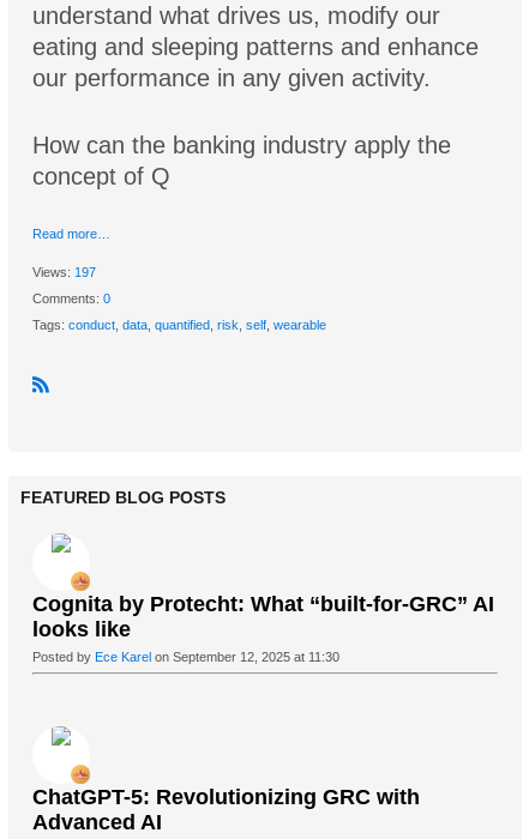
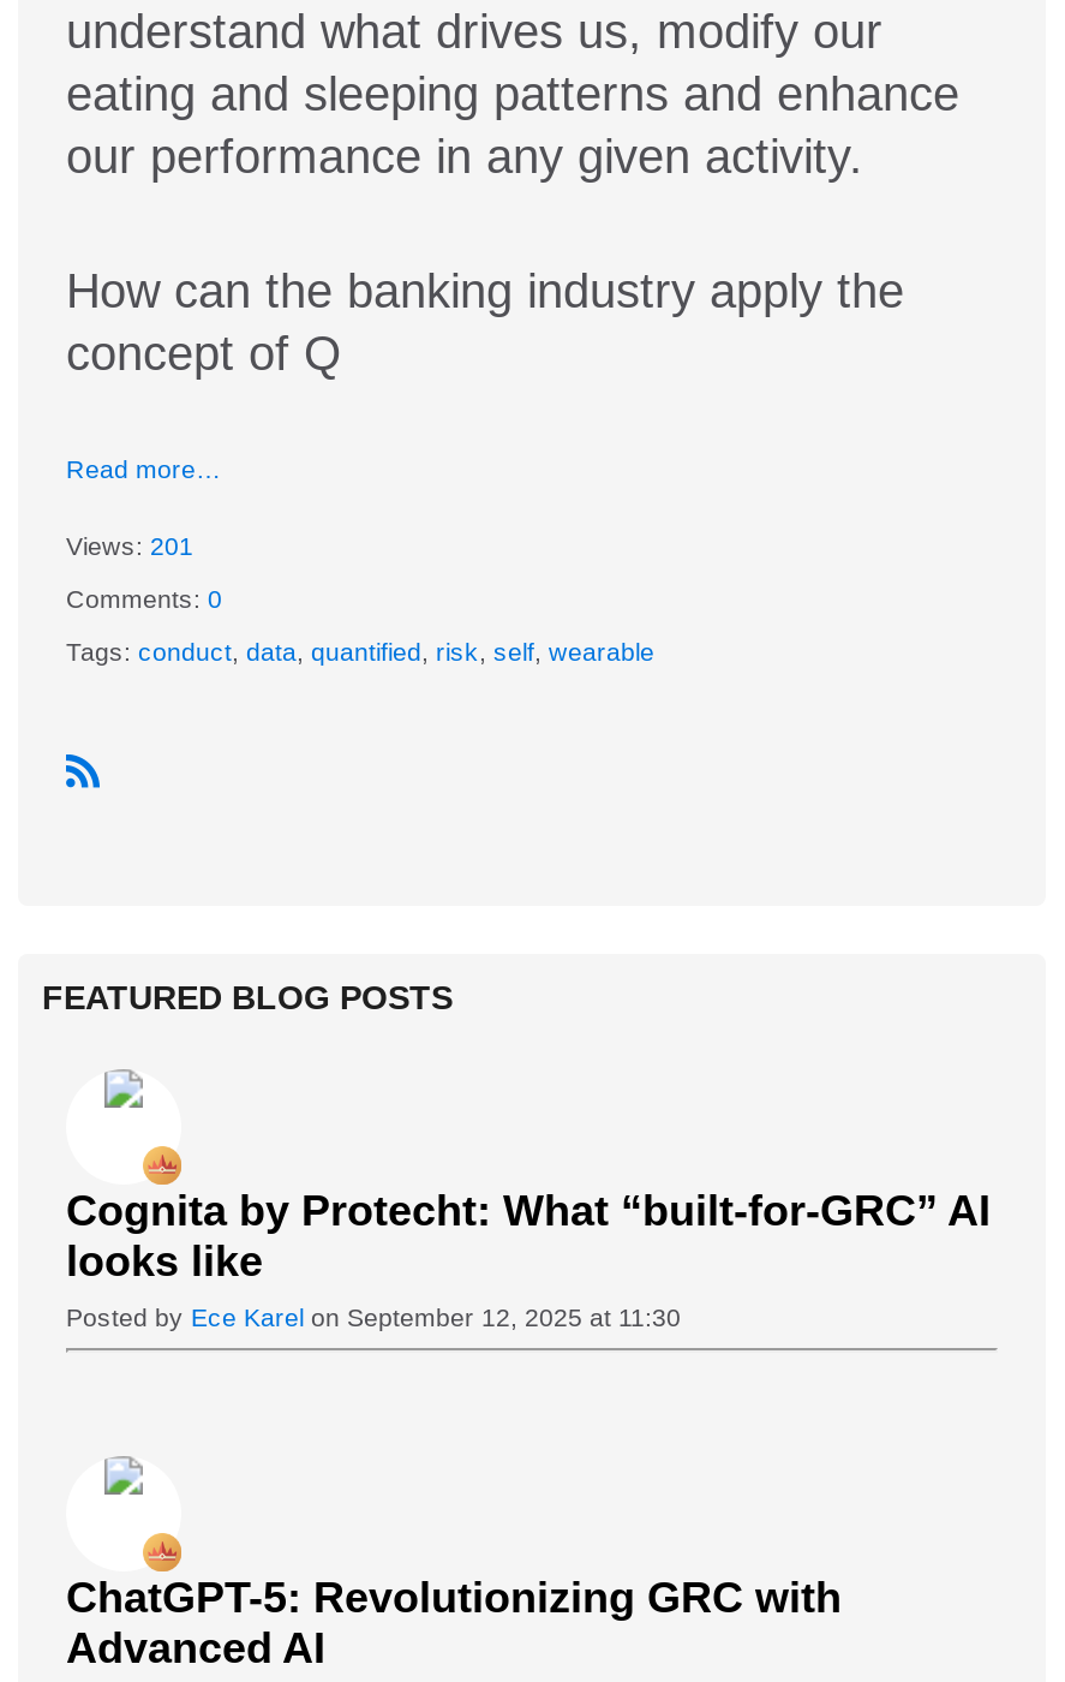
- Views: 197
+ Views: 201
